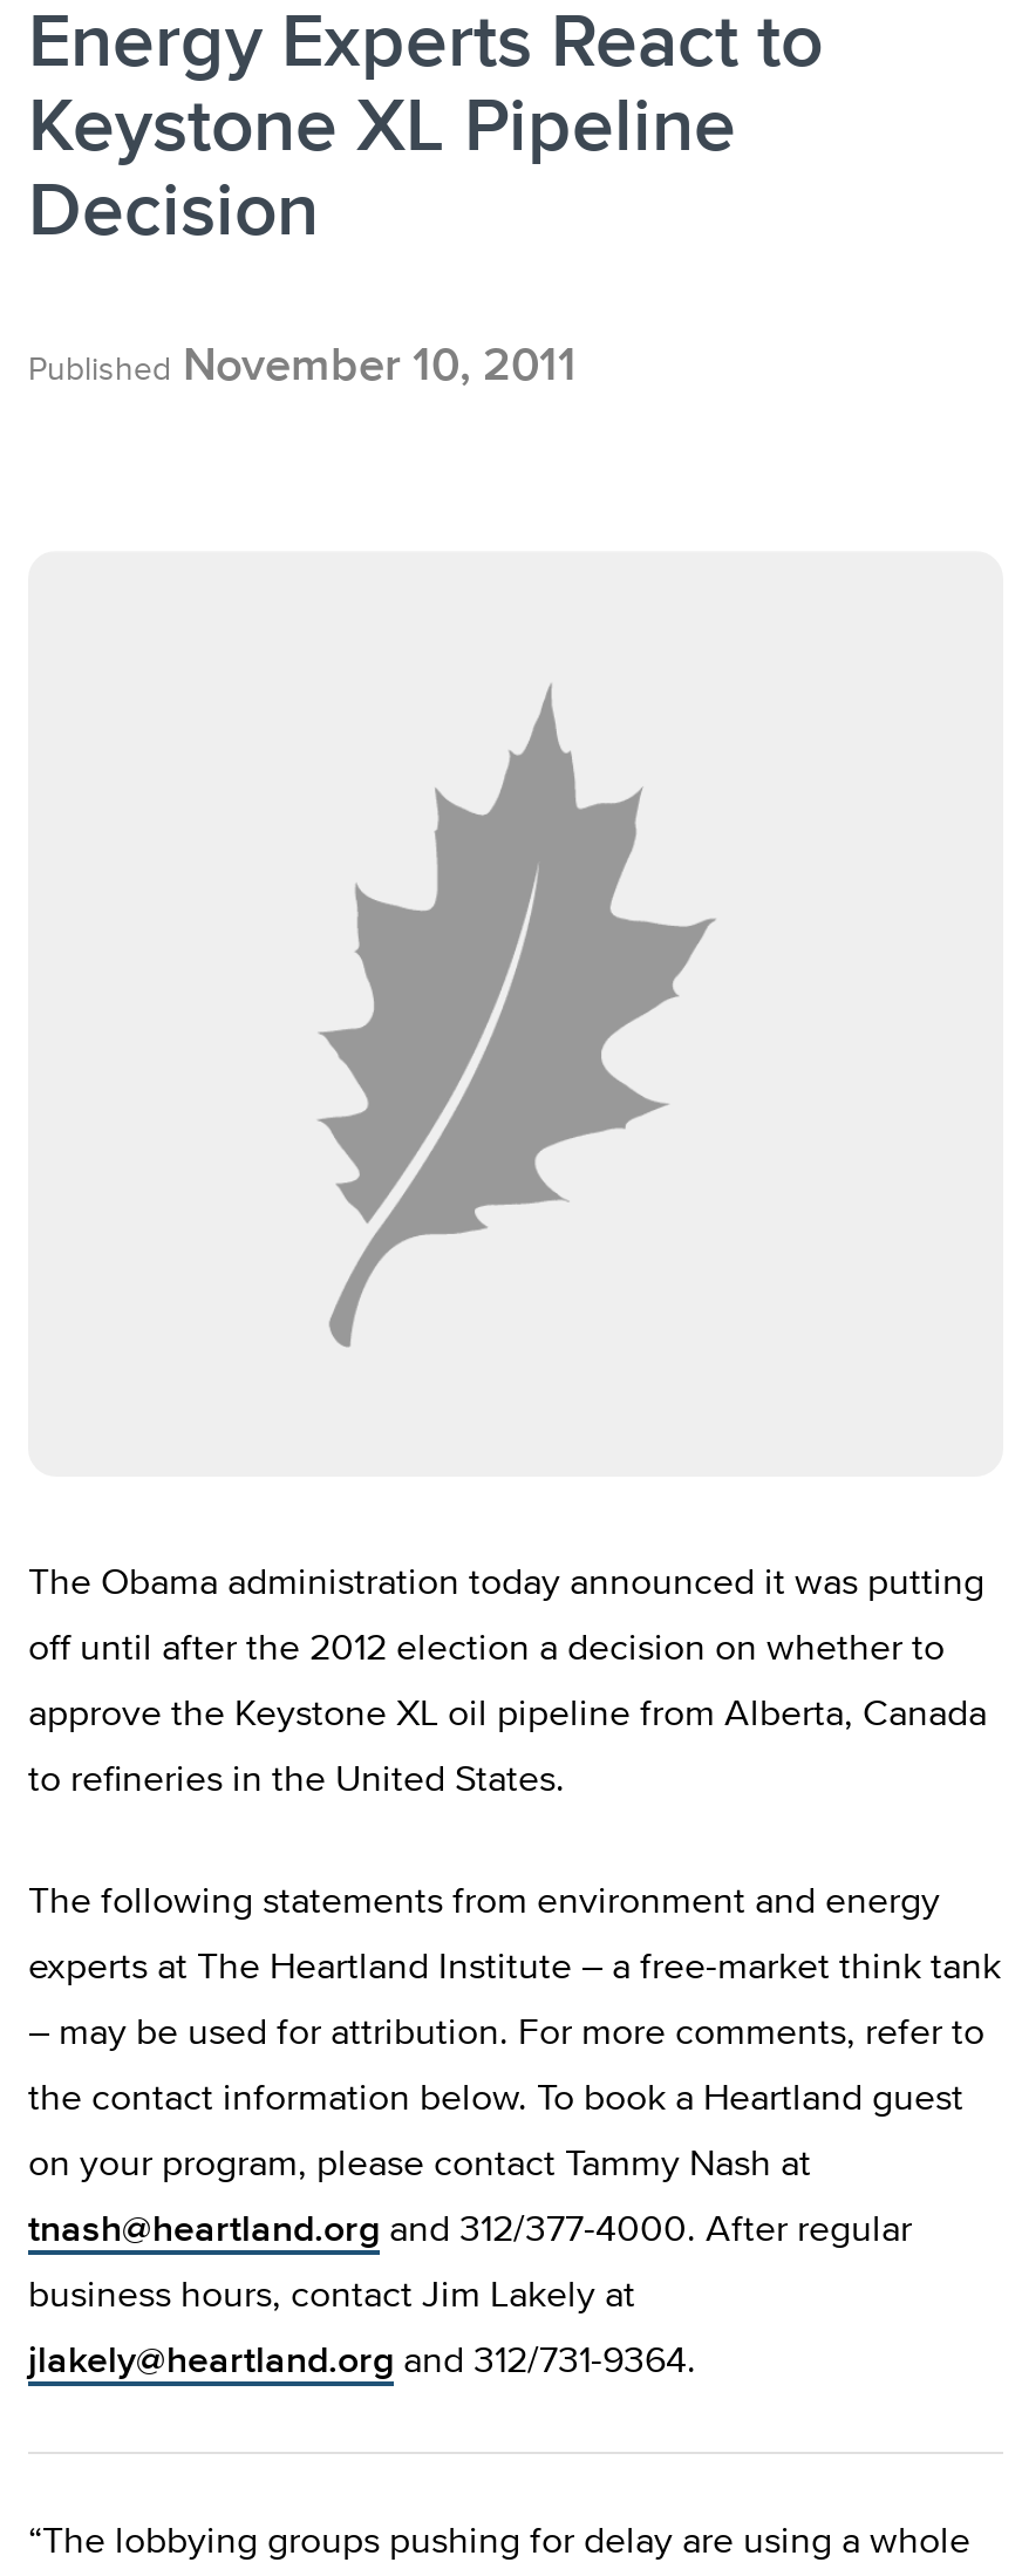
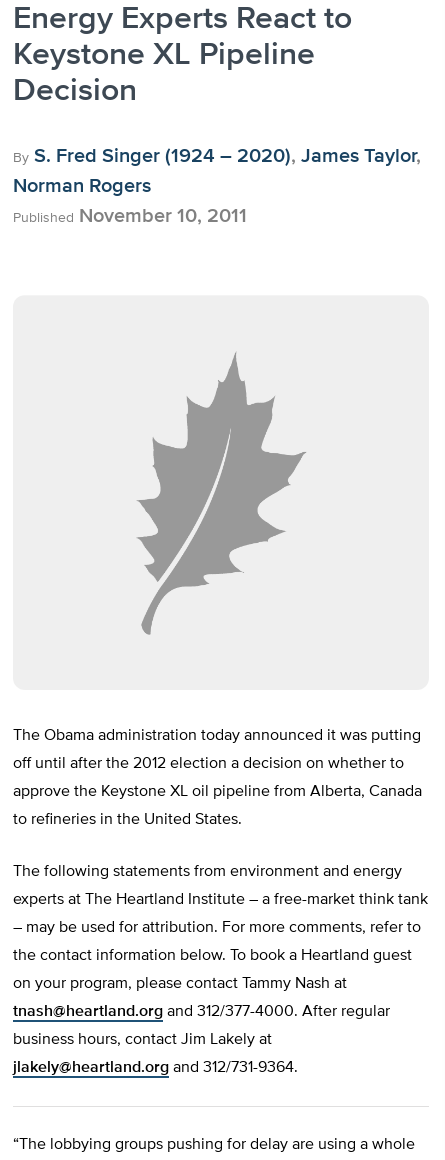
+ By S. Fred Singer (1924 – 2020), James Taylor,
+ Norman Rogers
